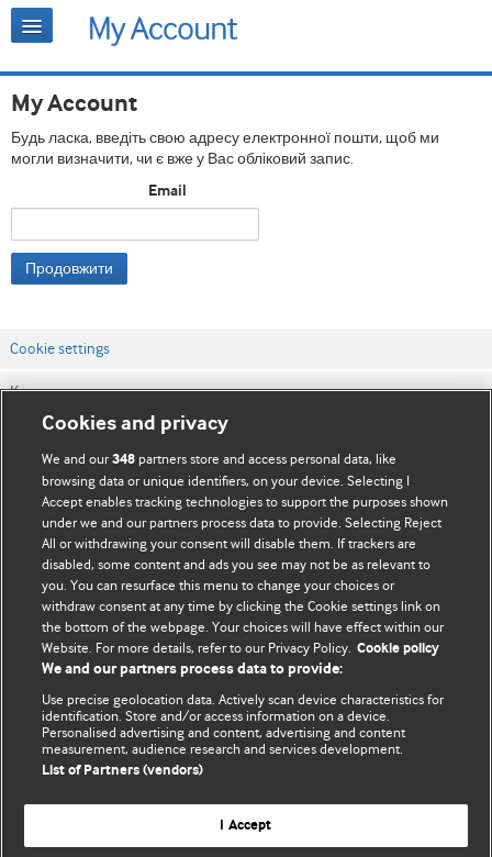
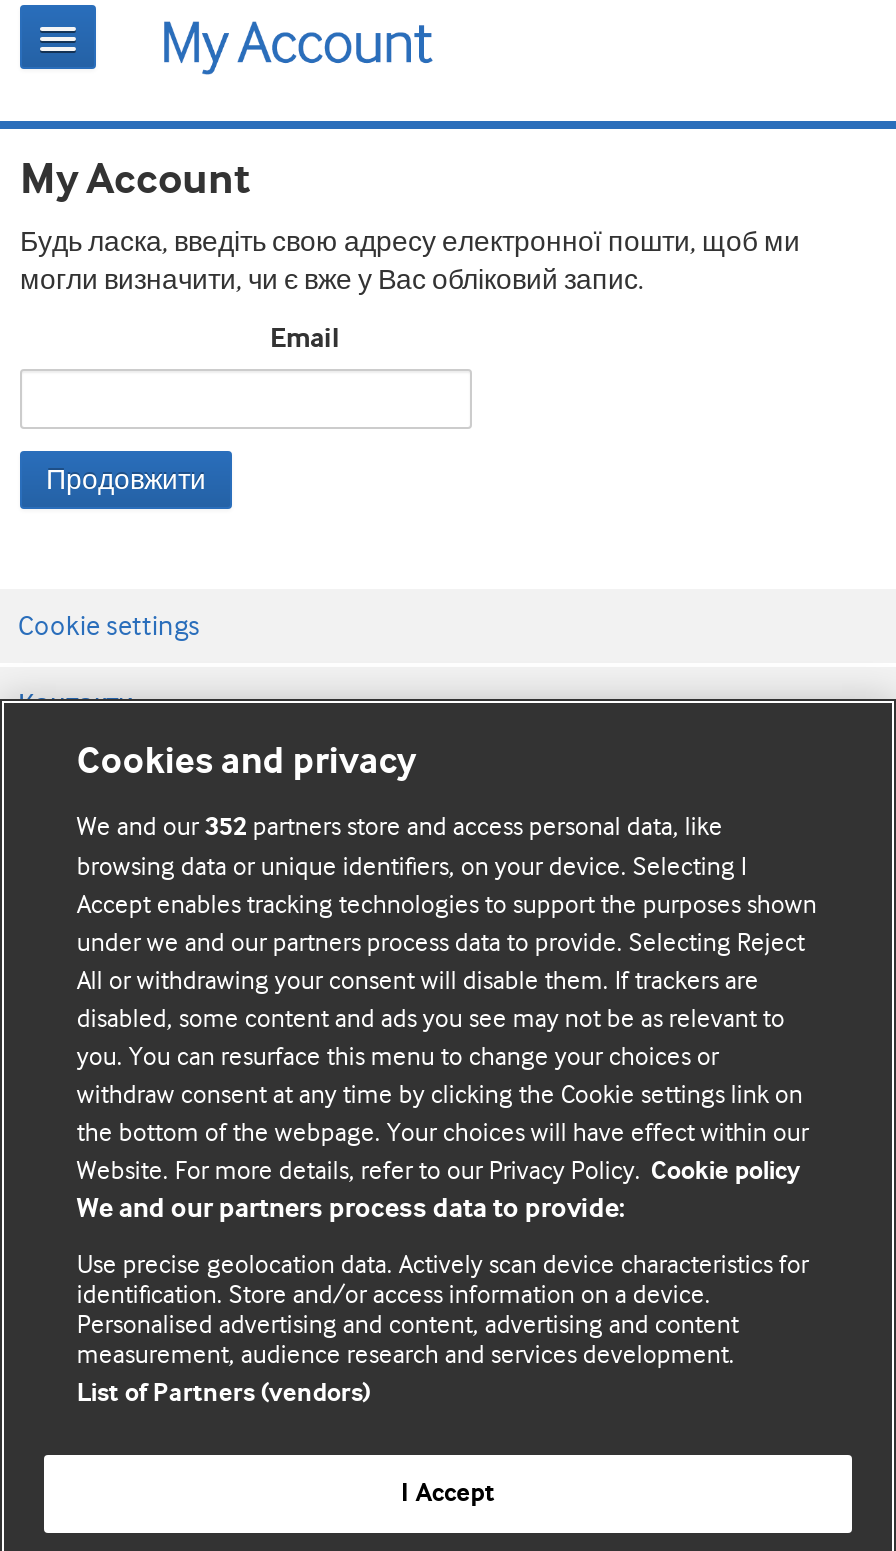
- We and our 348 partners store and access personal data, like
+ We and our 352 partners store and access personal data, like
